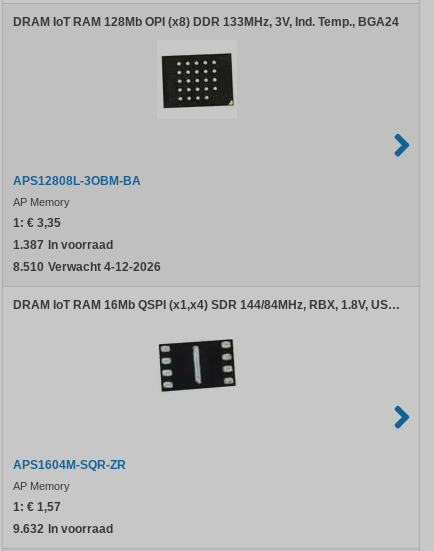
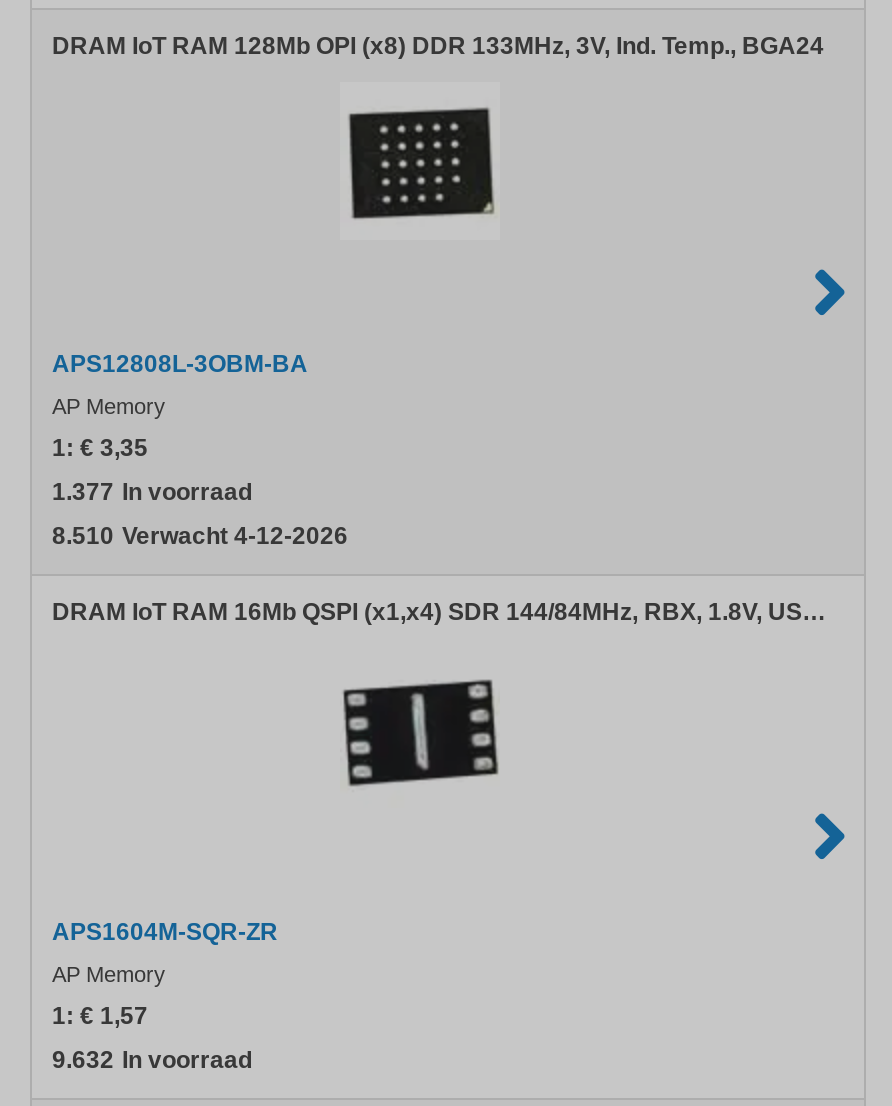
- 1.387 In voorraad
+ 1.377 In voorraad
